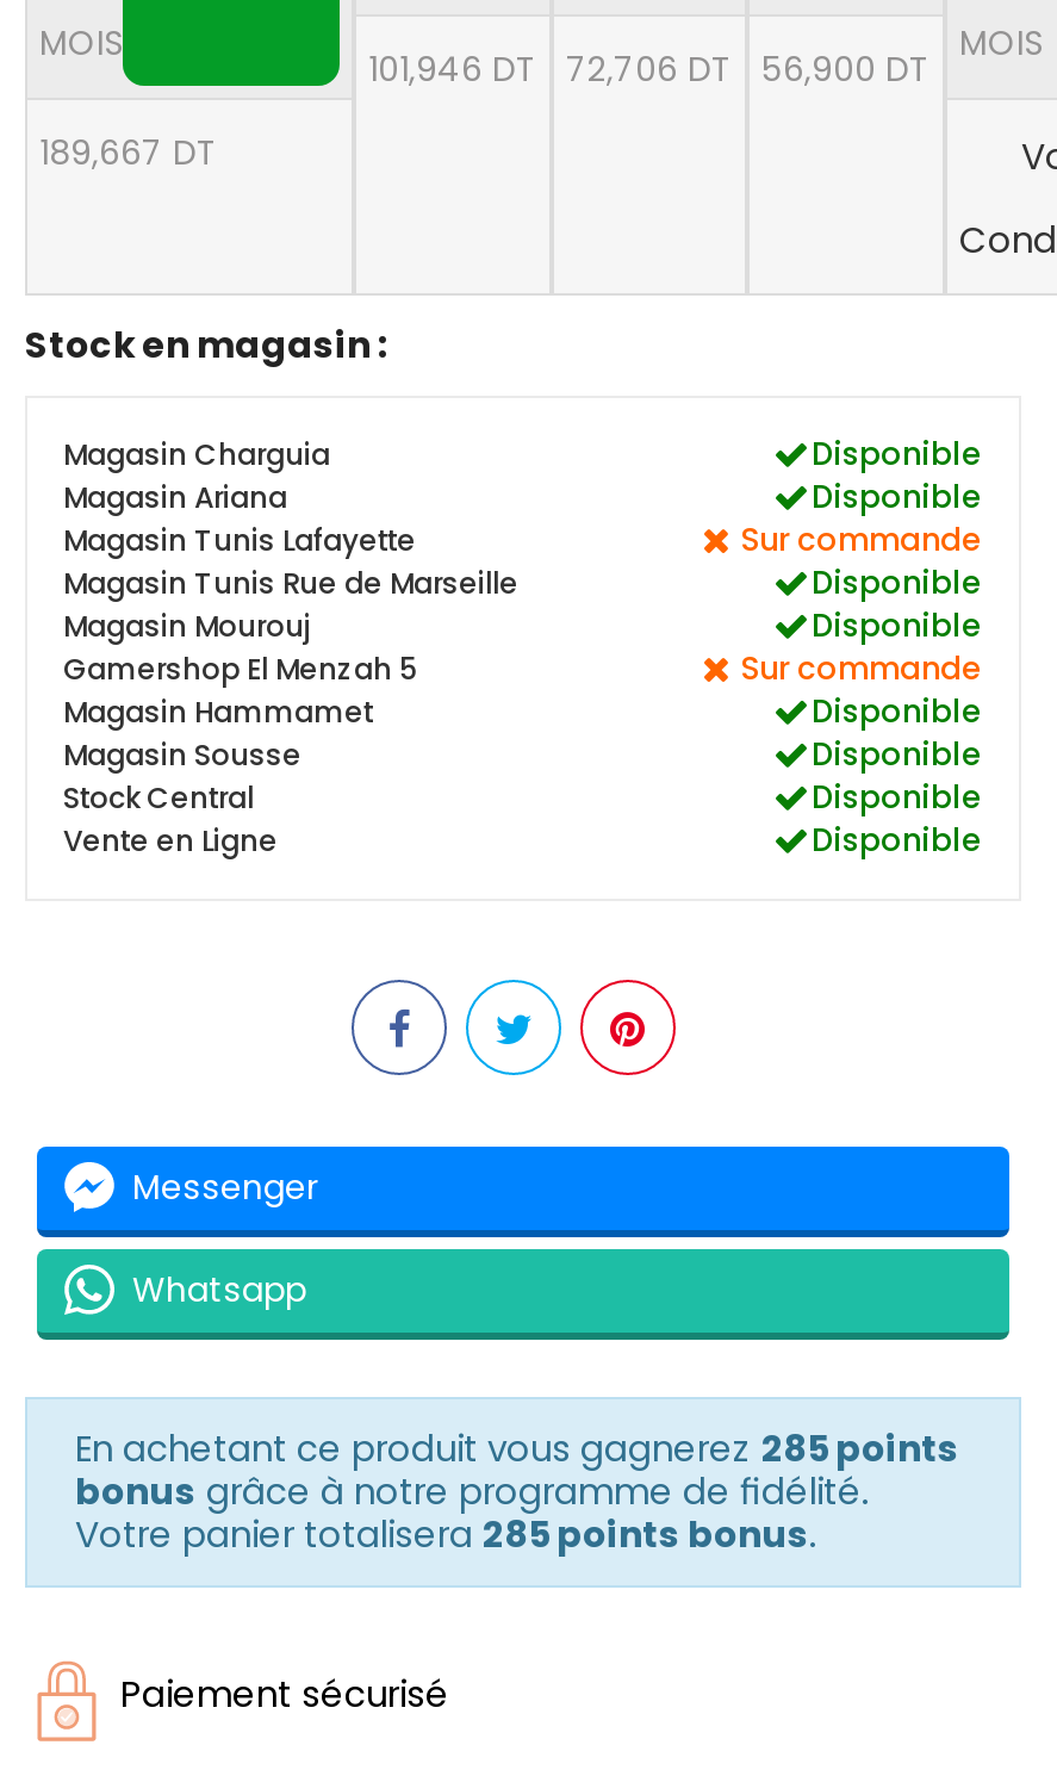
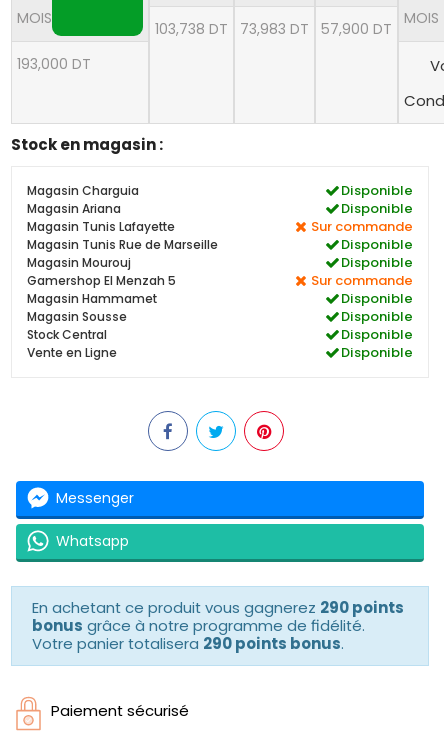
- 101,946 DT
+ 103,738 DT

- 72,706 DT
+ 73,983 DT

- 56,900 DT
+ 57,900 DT

- 189,667 DT
+ 193,000 DT

- En achetant ce produit vous gagnerez 285 points
+ En achetant ce produit vous gagnerez 290 points

- Votre panier totalisera 285 points bonus.
+ Votre panier totalisera 290 points bonus.
